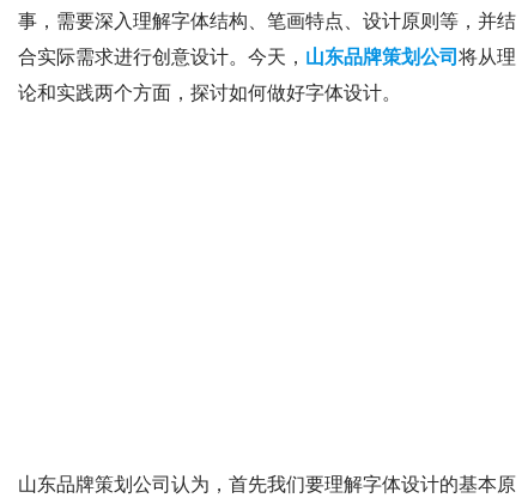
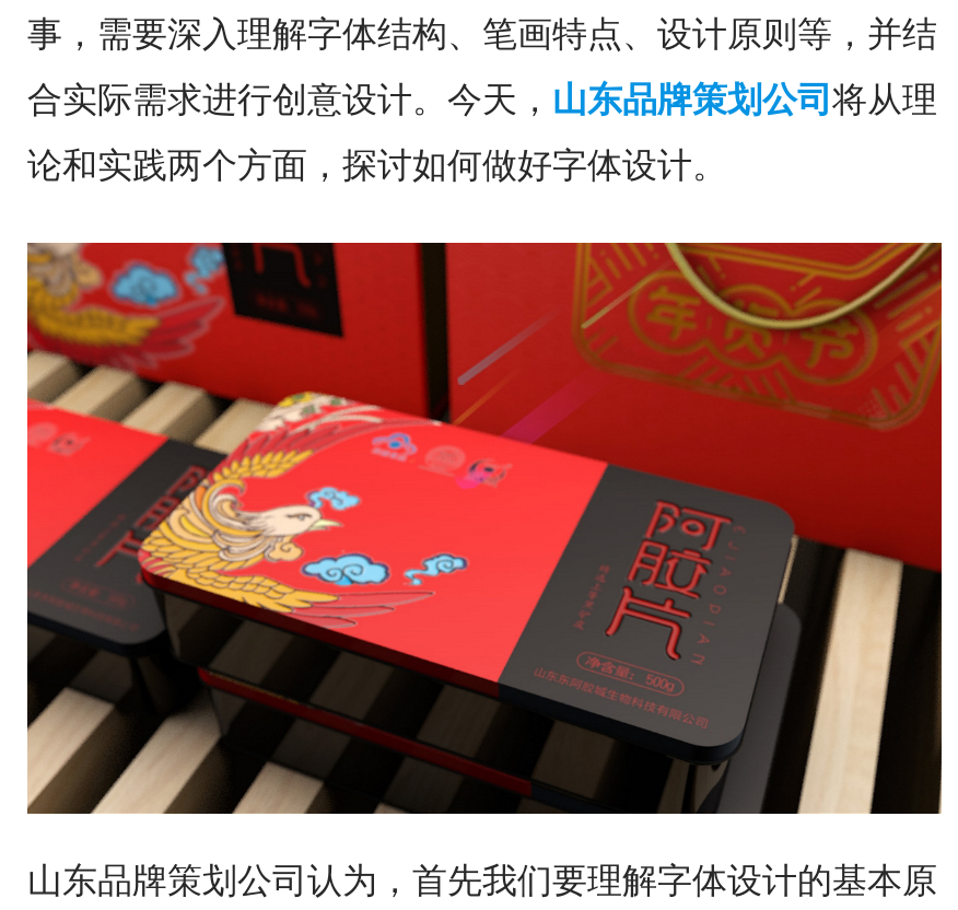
+ [image]
